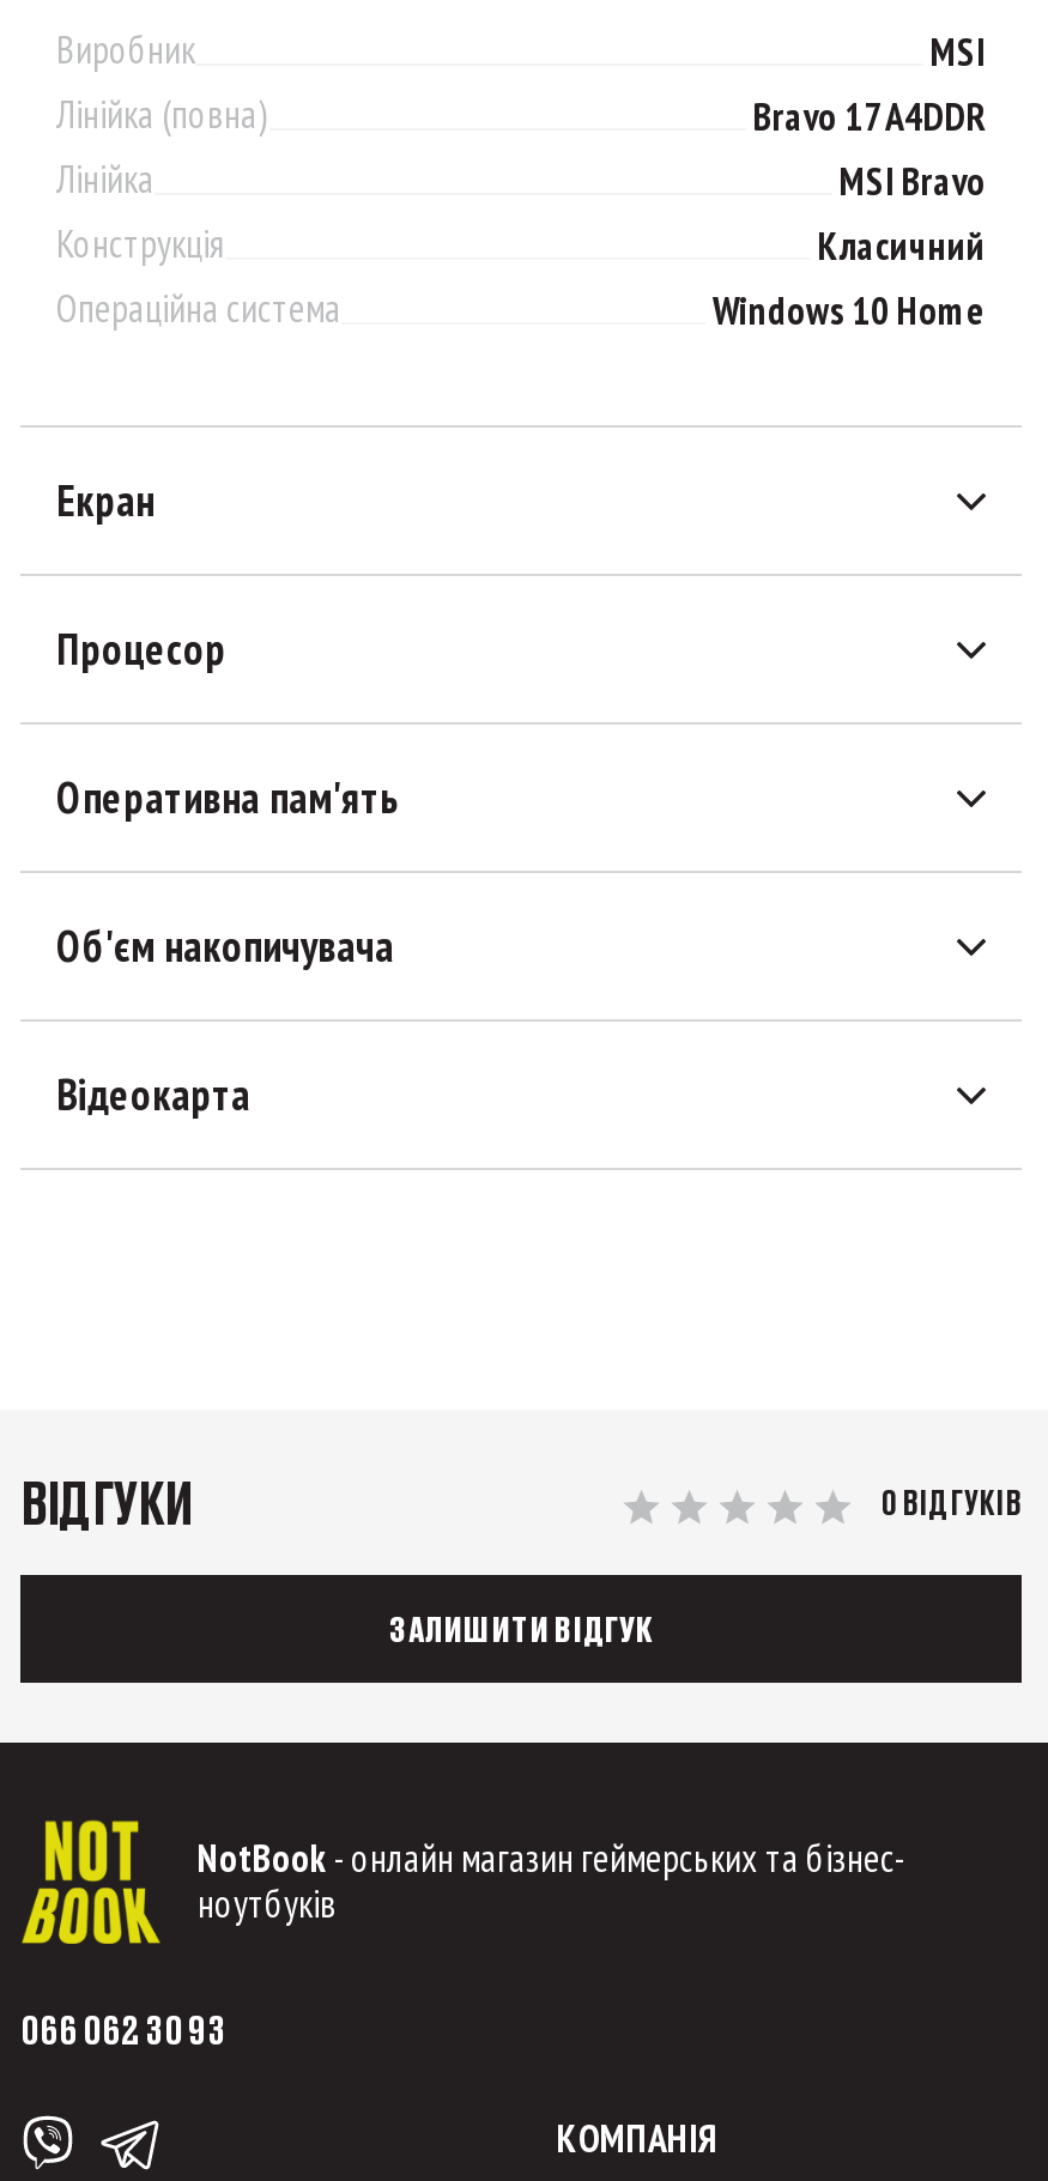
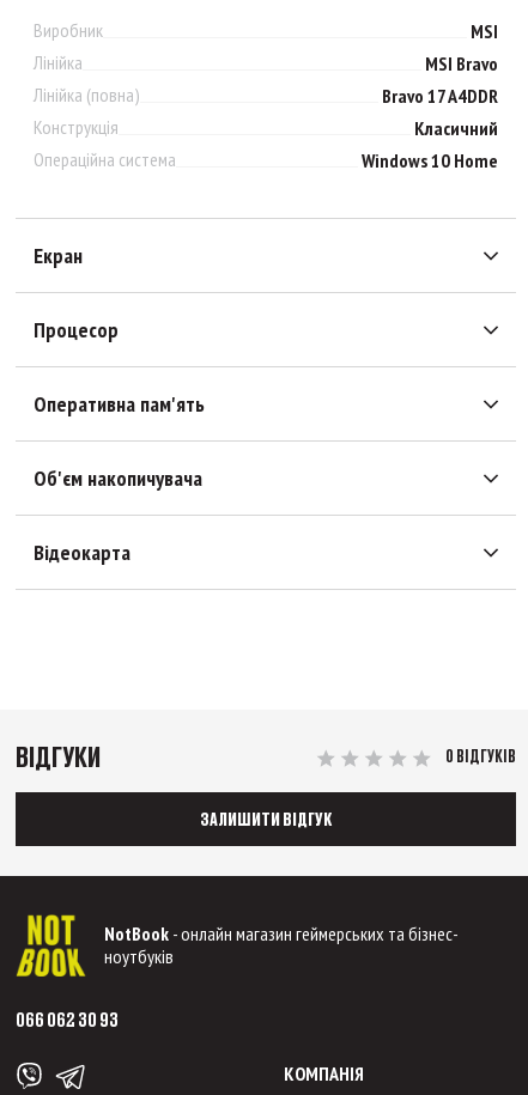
moved down: Лінійка (повна) | Bravo 17 A4DDR

moved up: Лінійка | MSI Bravo
